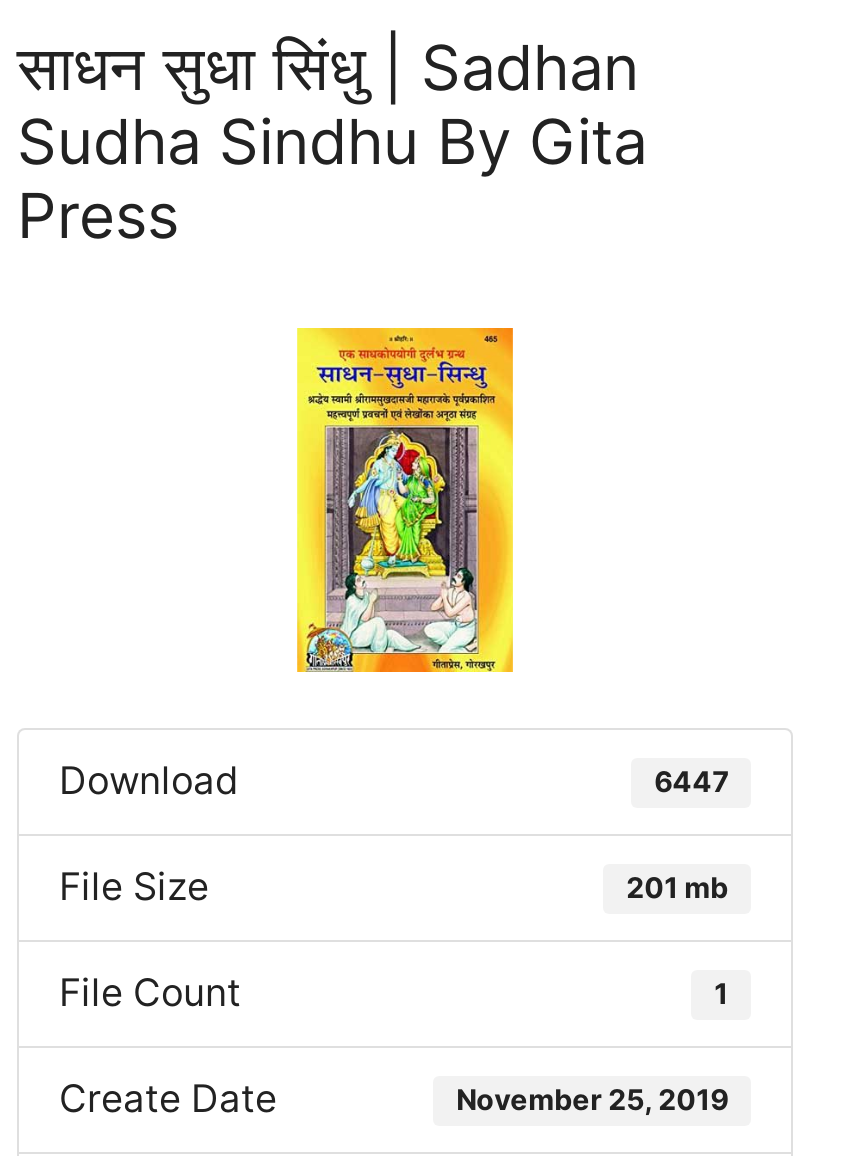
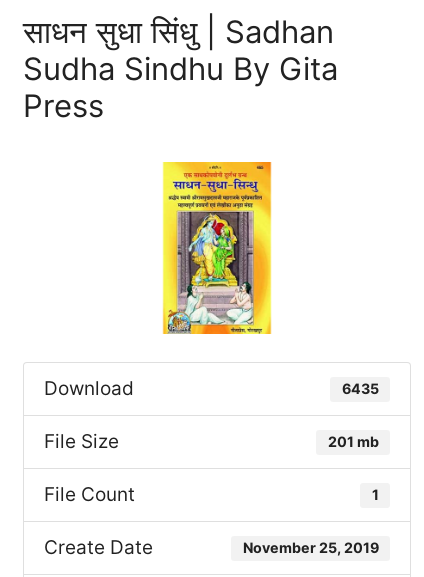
- 6447
+ 6435
